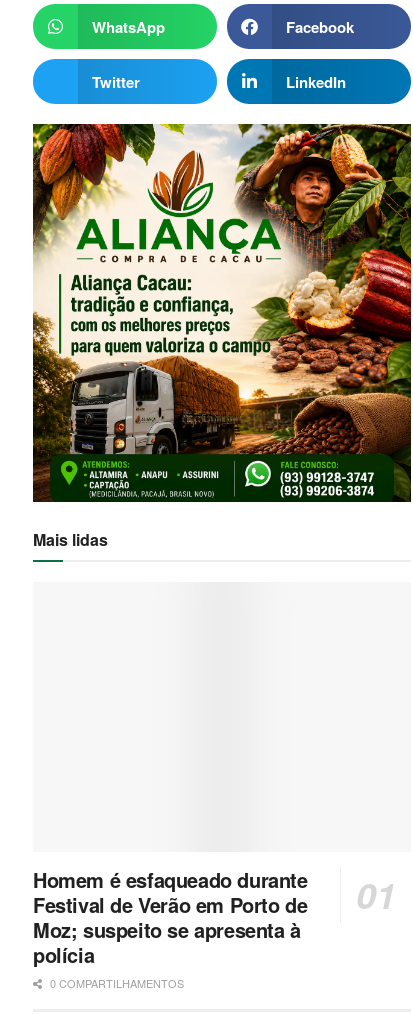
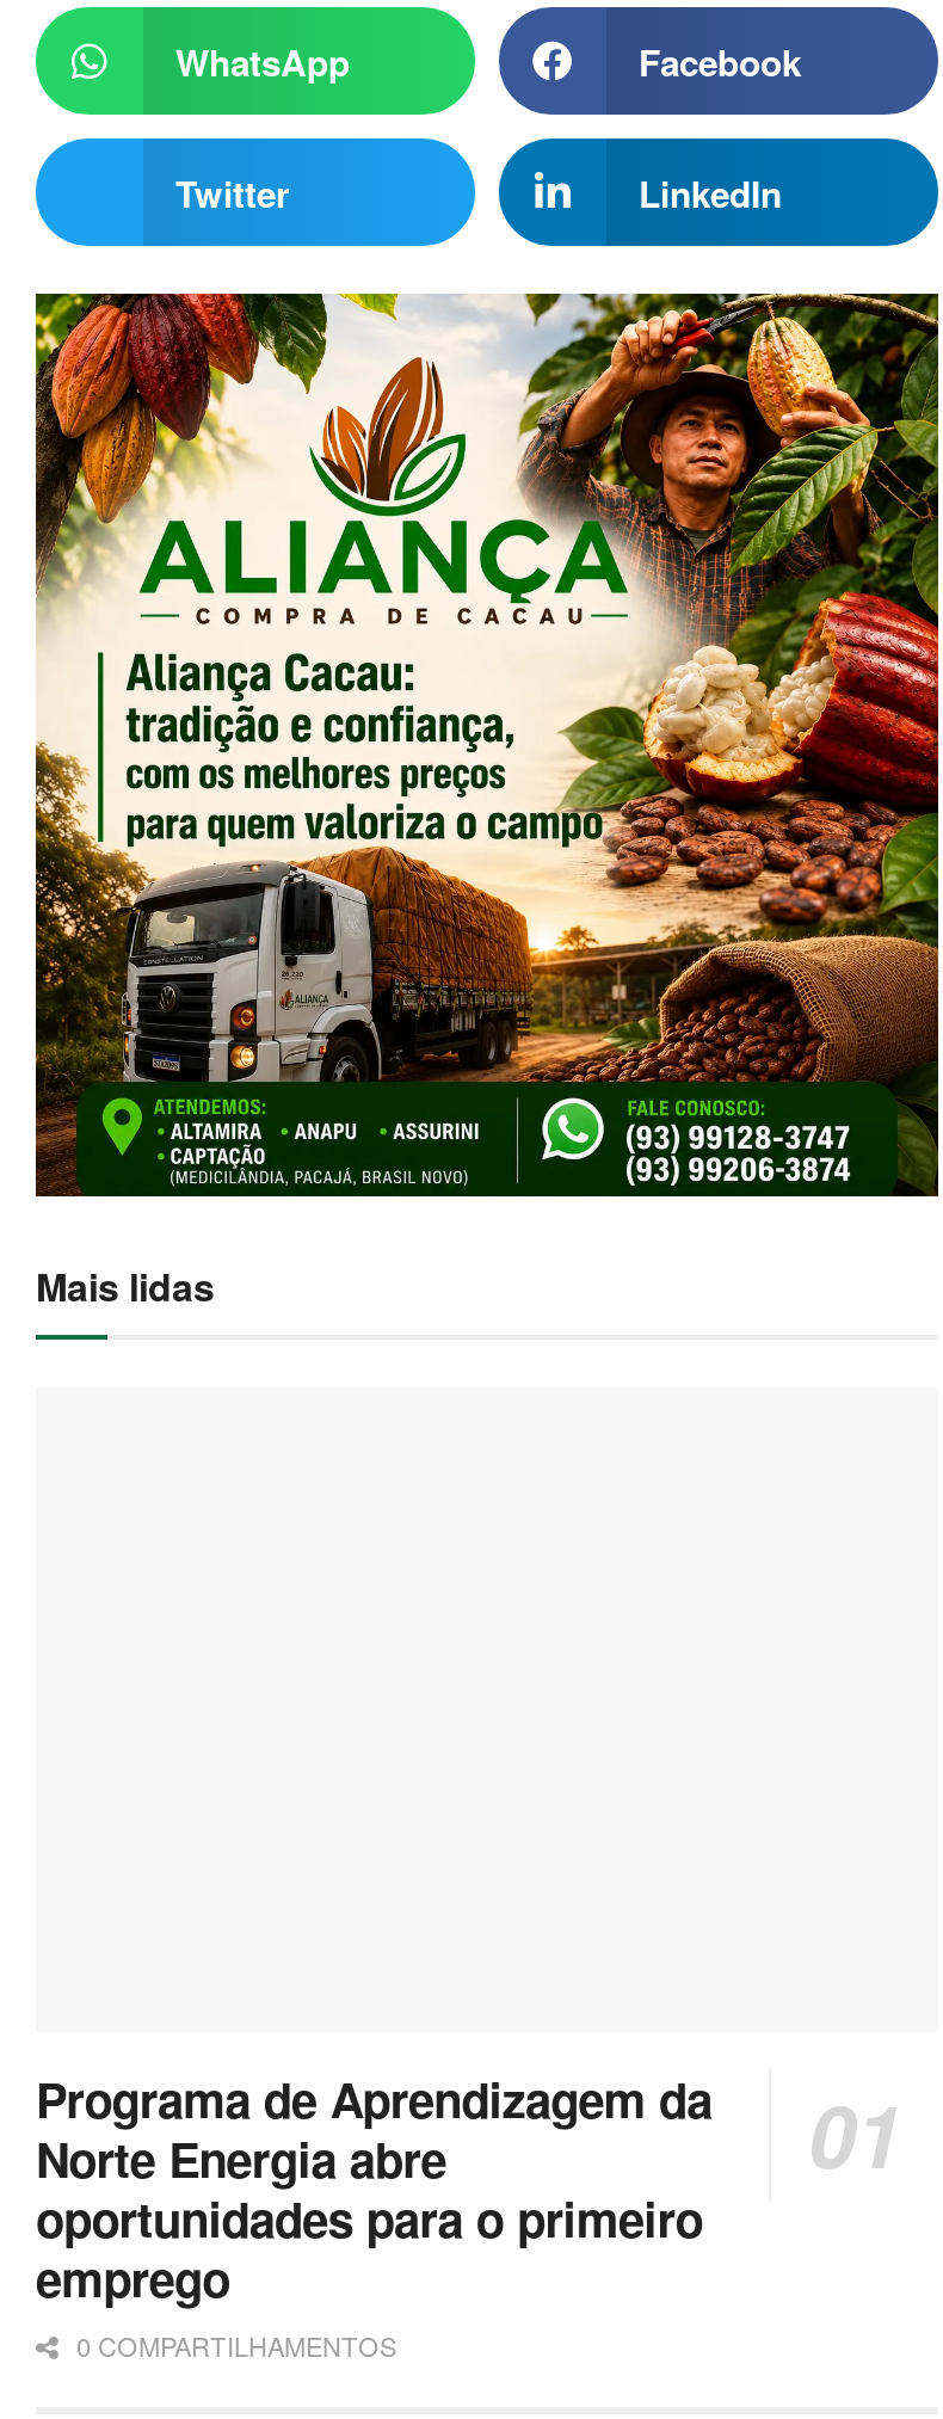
- Homem é esfaqueado durante
- Festival de Verão em Porto de
- Moz; suspeito se apresenta à
- polícia
+ Programa de Aprendizagem da
+ Norte Energia abre
+ oportunidades para o primeiro
+ emprego
